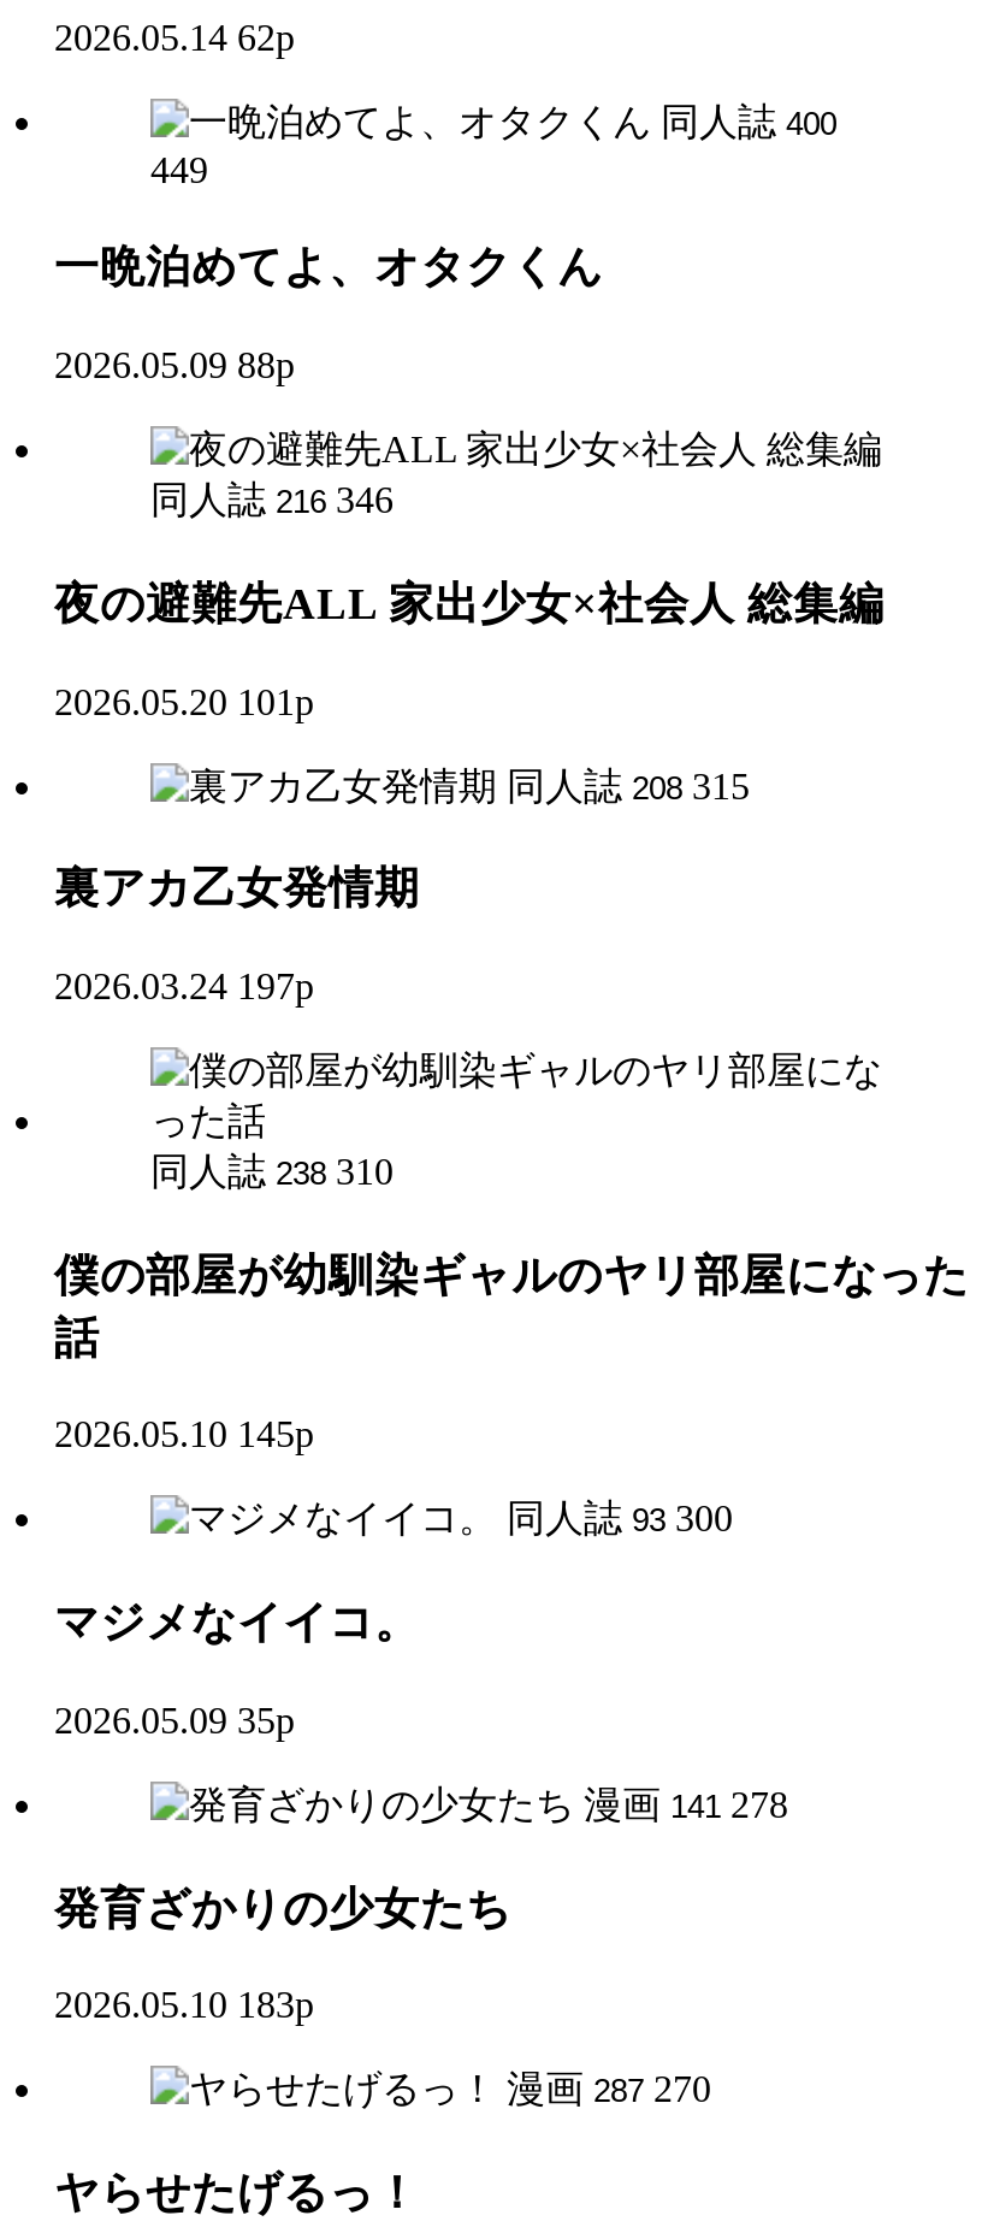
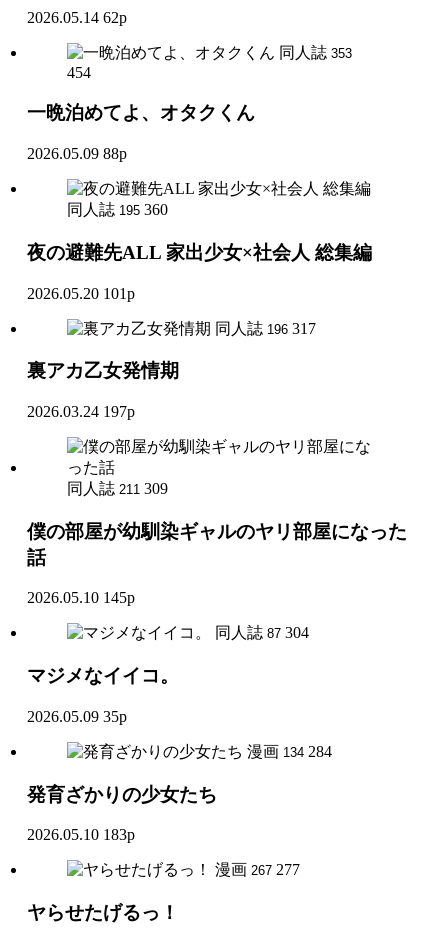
- 同人誌 400
+ 同人誌 353

- 449
+ 454

- 同人誌 216 346
+ 同人誌 195 360

- 同人誌 208 315
+ 同人誌 196 317

- 同人誌 238 310
+ 同人誌 211 309

- 同人誌 93 300
+ 同人誌 87 304

- 漫画 141 278
+ 漫画 134 284

- 漫画 287 270
+ 漫画 267 277
